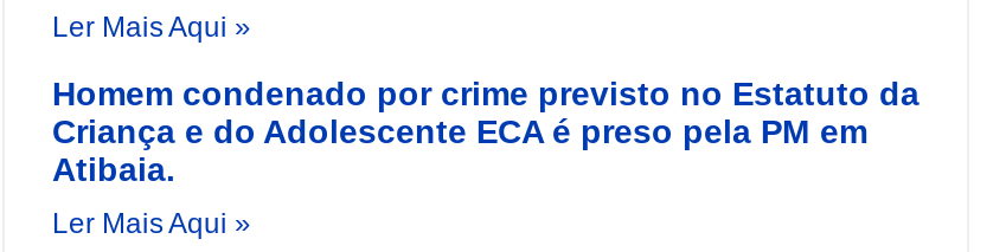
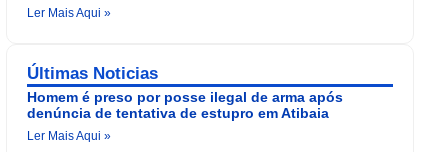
- Homem condenado por crime previsto no Estatuto da
- Criança e do Adolescente ECA é preso pela PM em
- Atibaia.
+ Últimas Noticias
+ Homem é preso por posse ilegal de arma após
+ denúncia de tentativa de estupro em Atibaia
